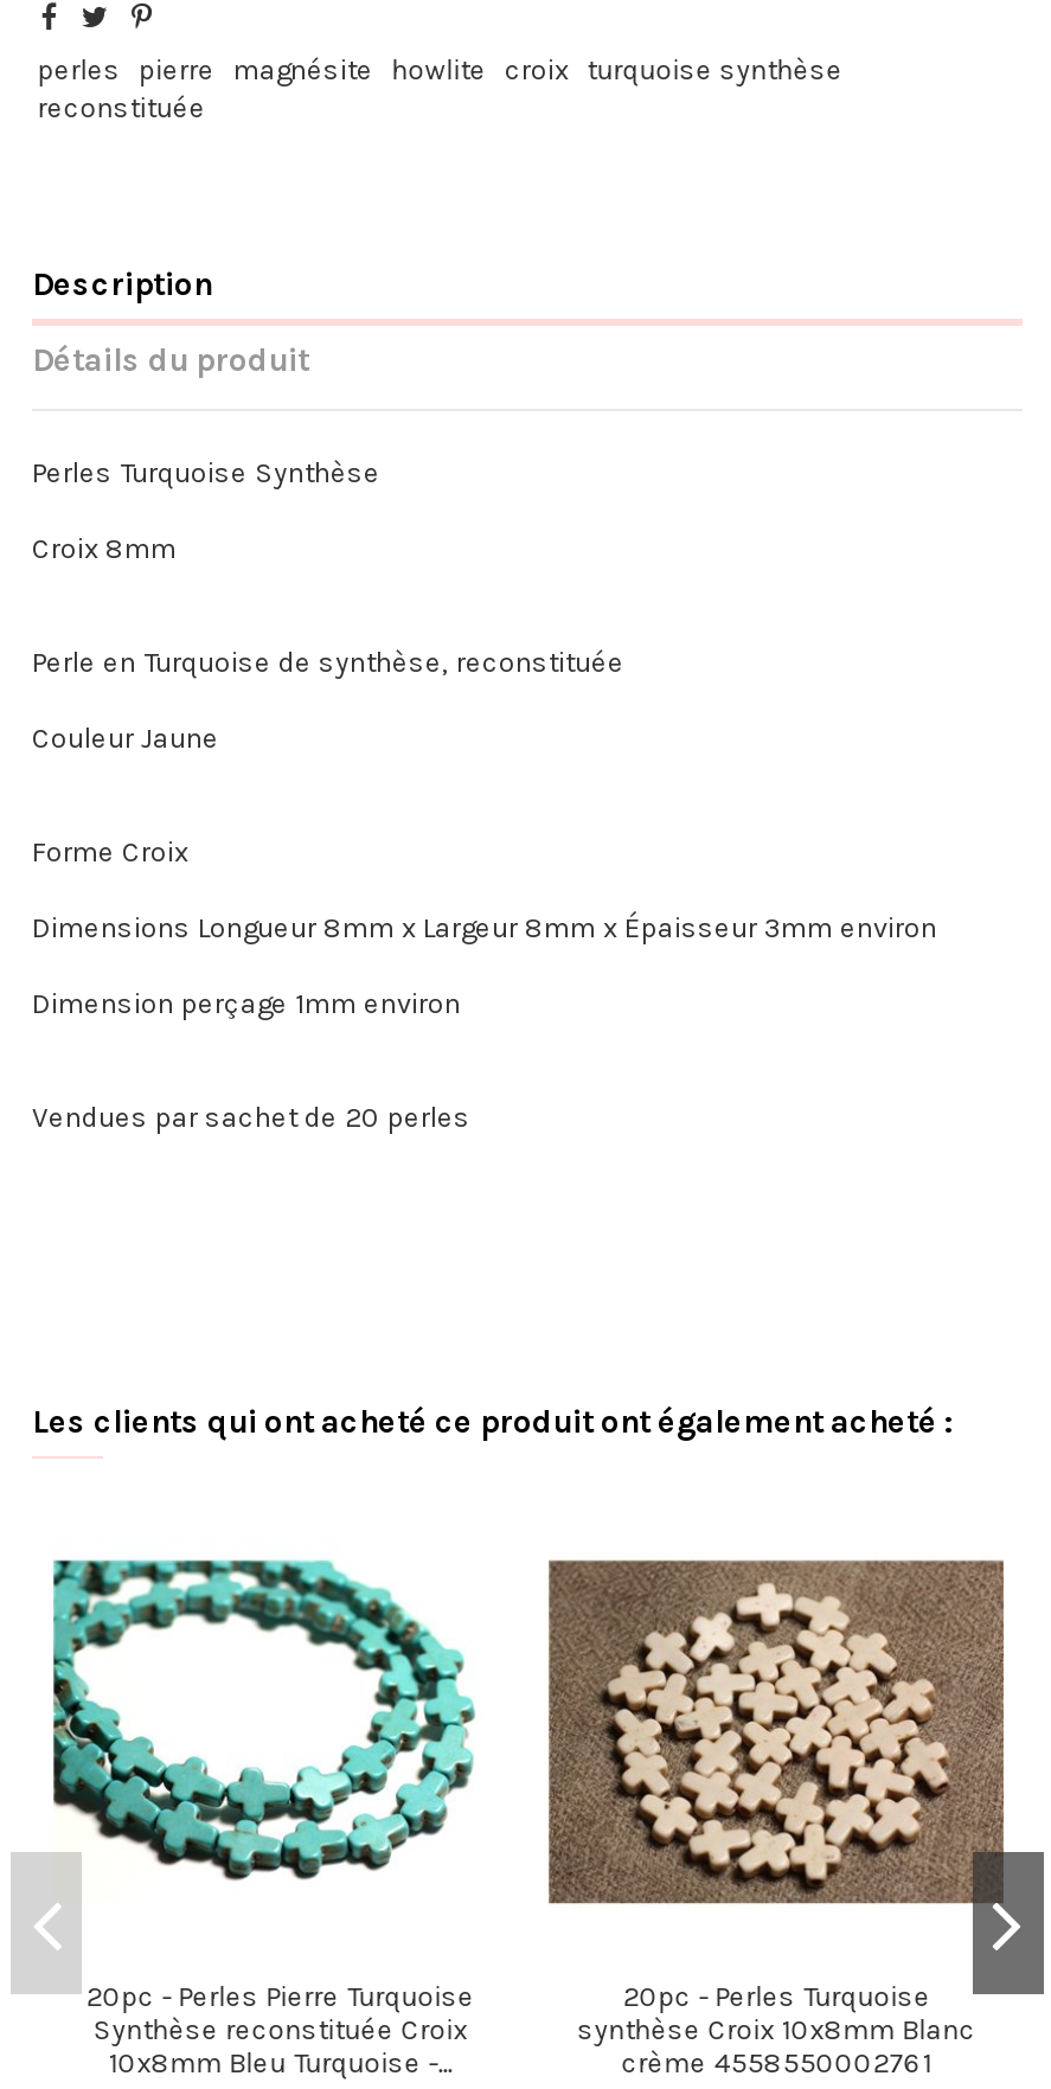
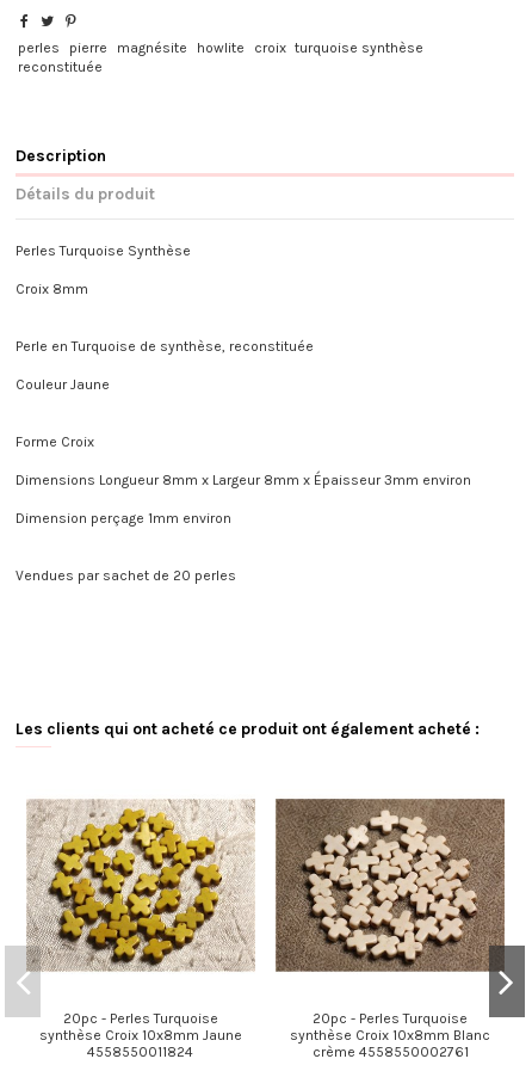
- [image]
- 20pc - Perles Pierre Turquoise
- Synthèse reconstituée Croix
- 10x8mm Bleu Turquoise -...
+ [image]
+ 20pc - Perles Turquoise
+ synthèse Croix 10x8mm Jaune
+ 4558550011824
